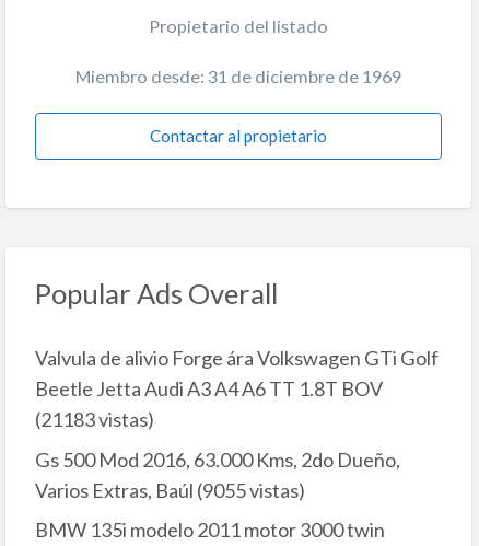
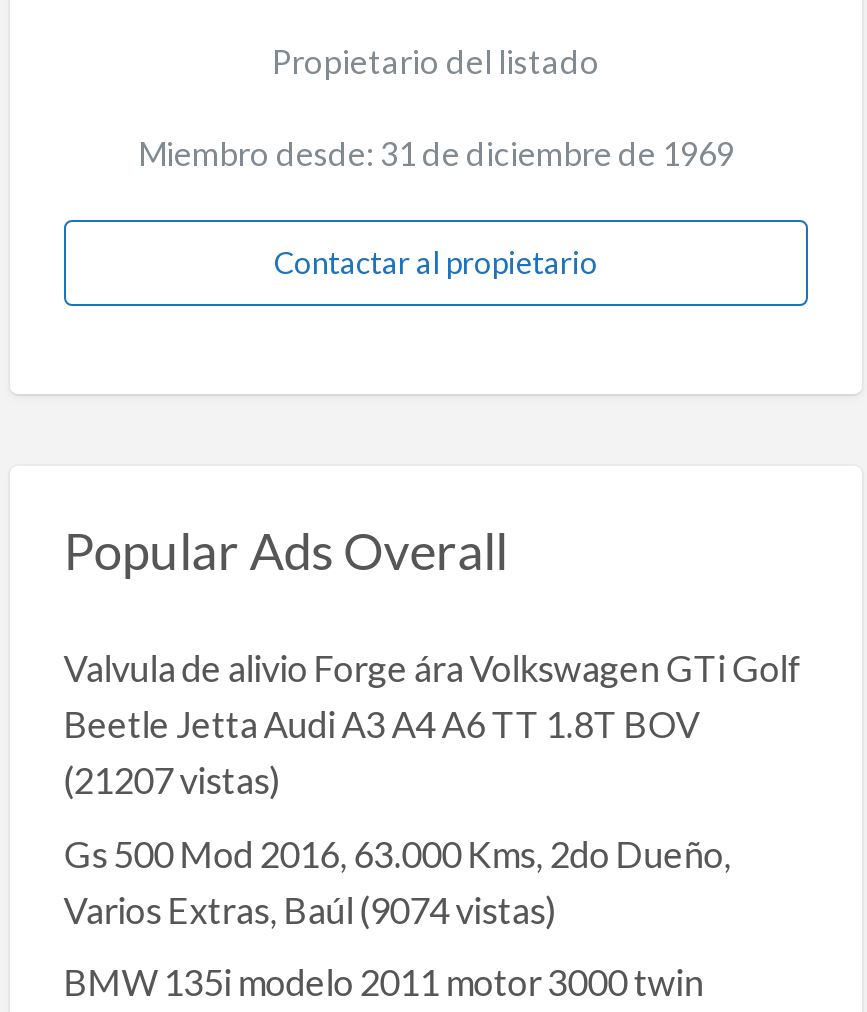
- (21183 vistas)
+ (21207 vistas)

- Varios Extras, Baúl (9055 vistas)
+ Varios Extras, Baúl (9074 vistas)
